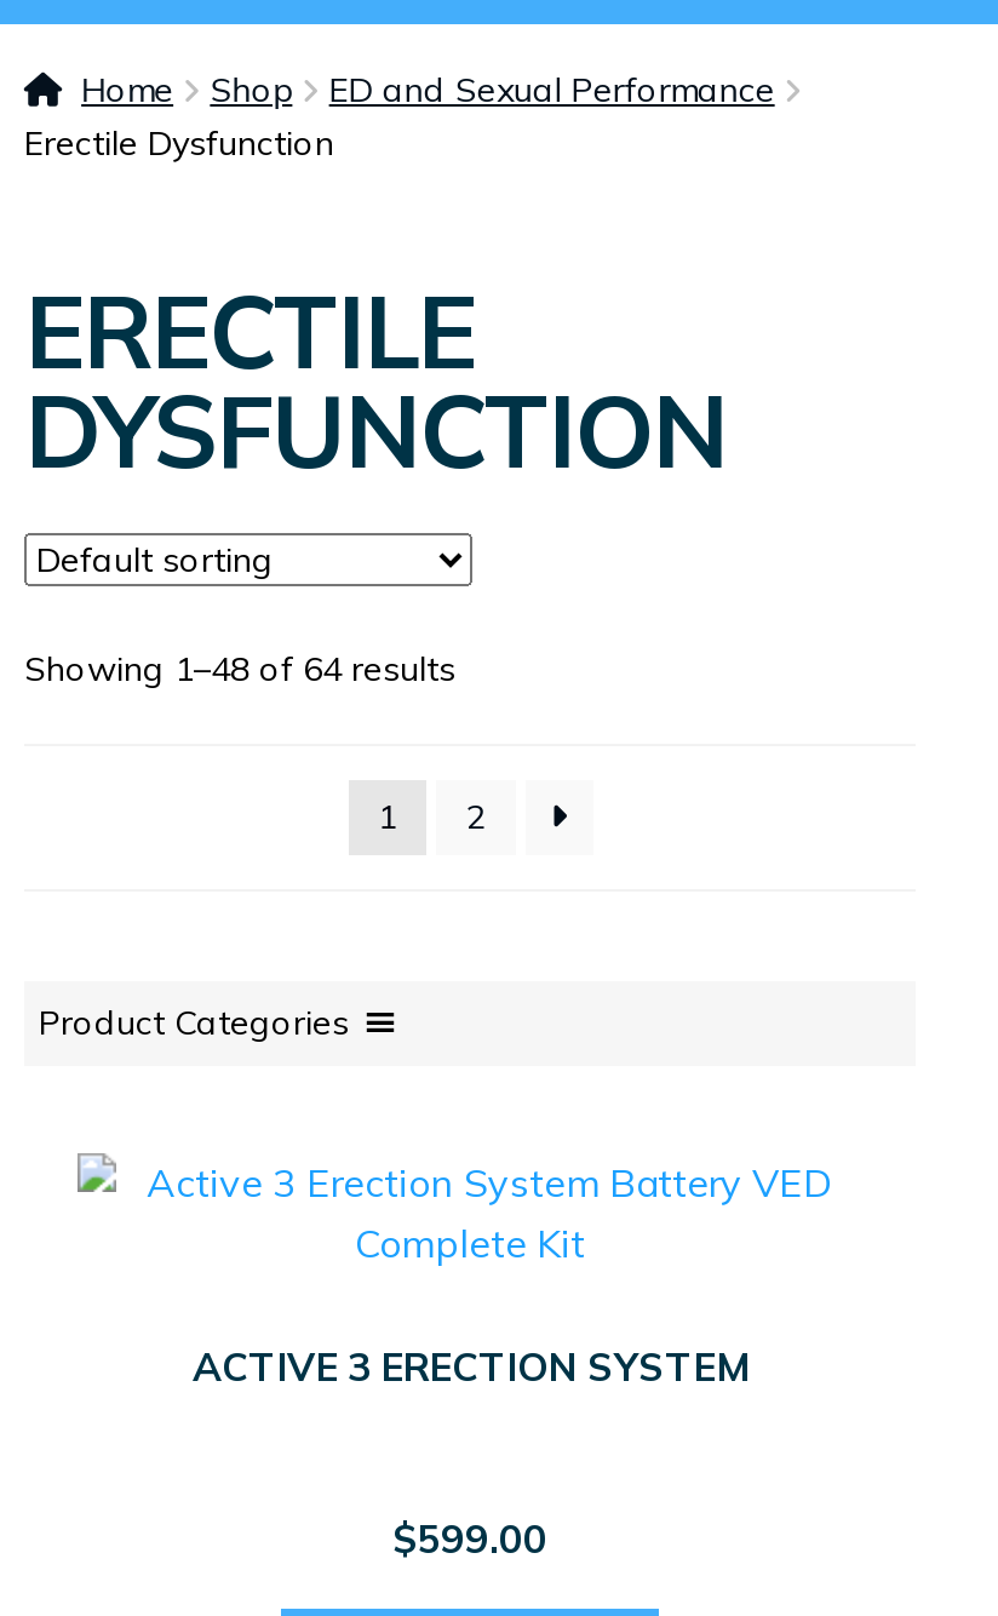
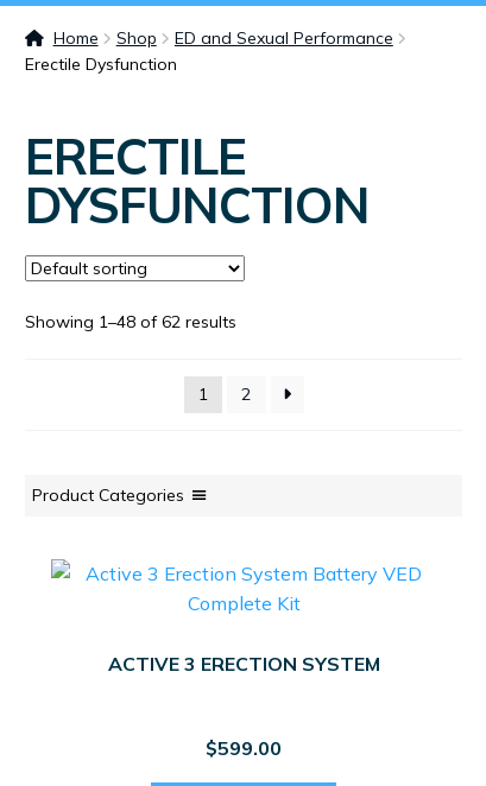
- Showing 1–48 of 64 results
+ Showing 1–48 of 62 results
